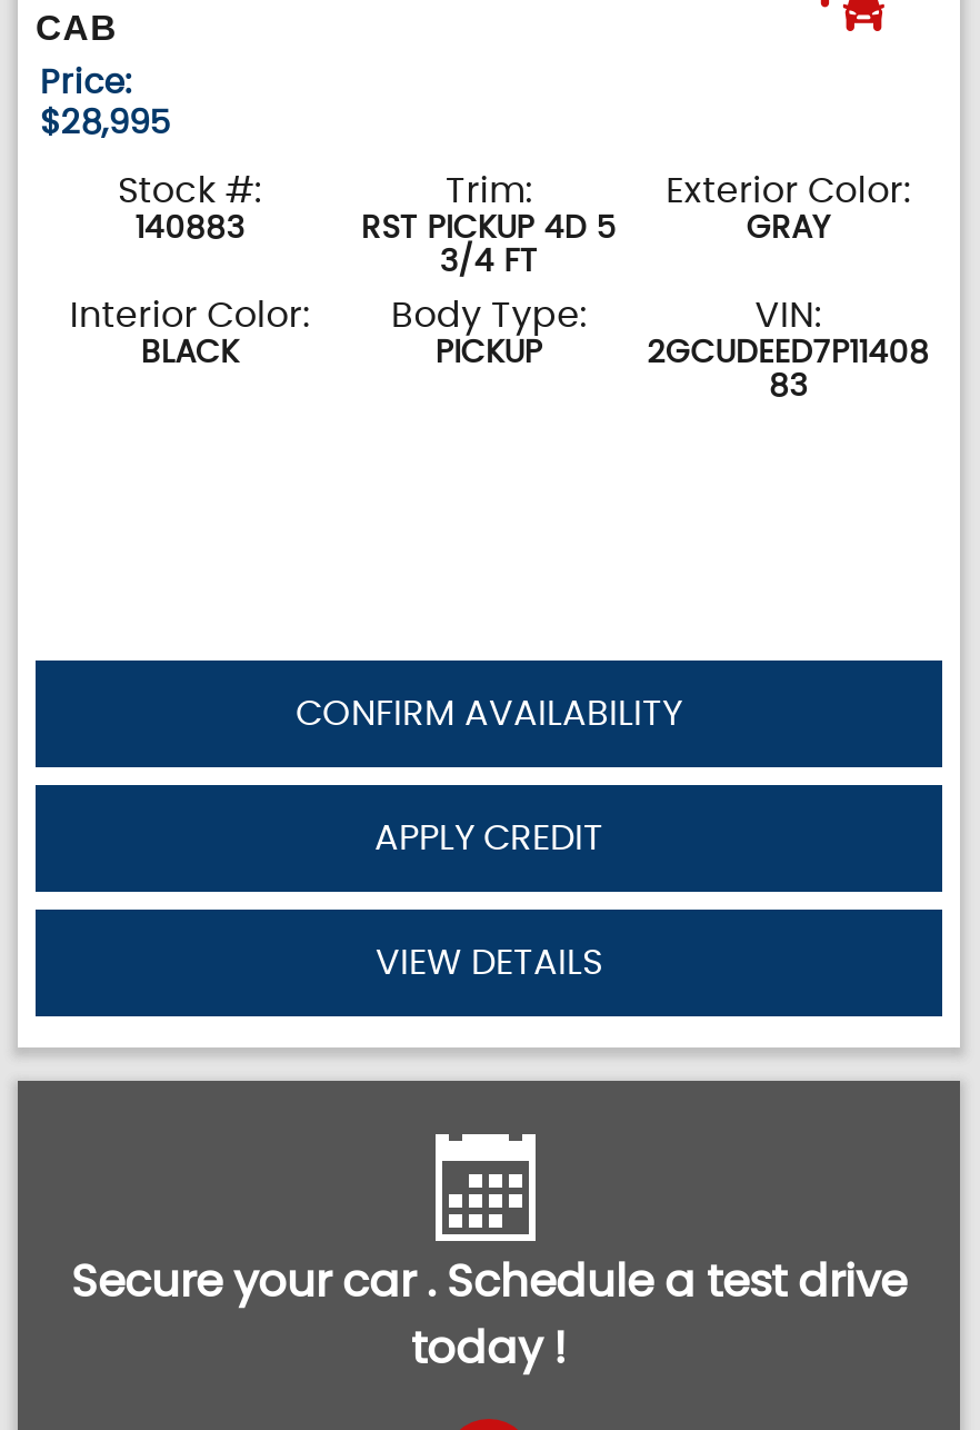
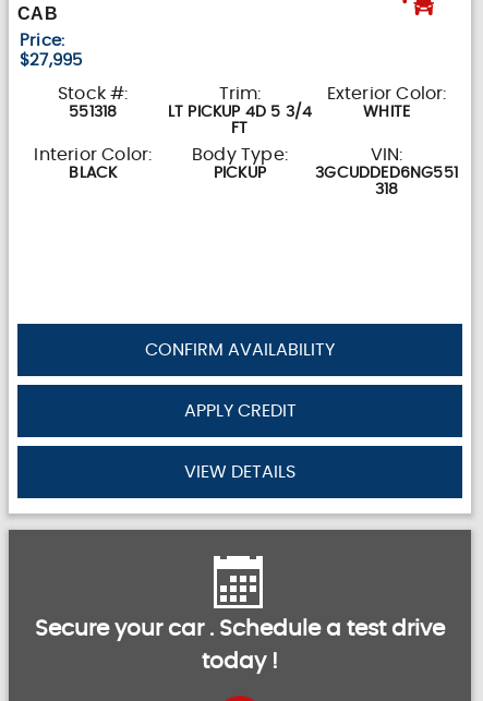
- $28,995
+ $27,995

- 140883
+ 551318

- RST PICKUP 4D 5
- 3/4 FT
+ LT PICKUP 4D 5 3/4
+ FT

- GRAY
+ WHITE

- 2GCUDEED7P11408
- 83
+ 3GCUDDED6NG551
+ 318
